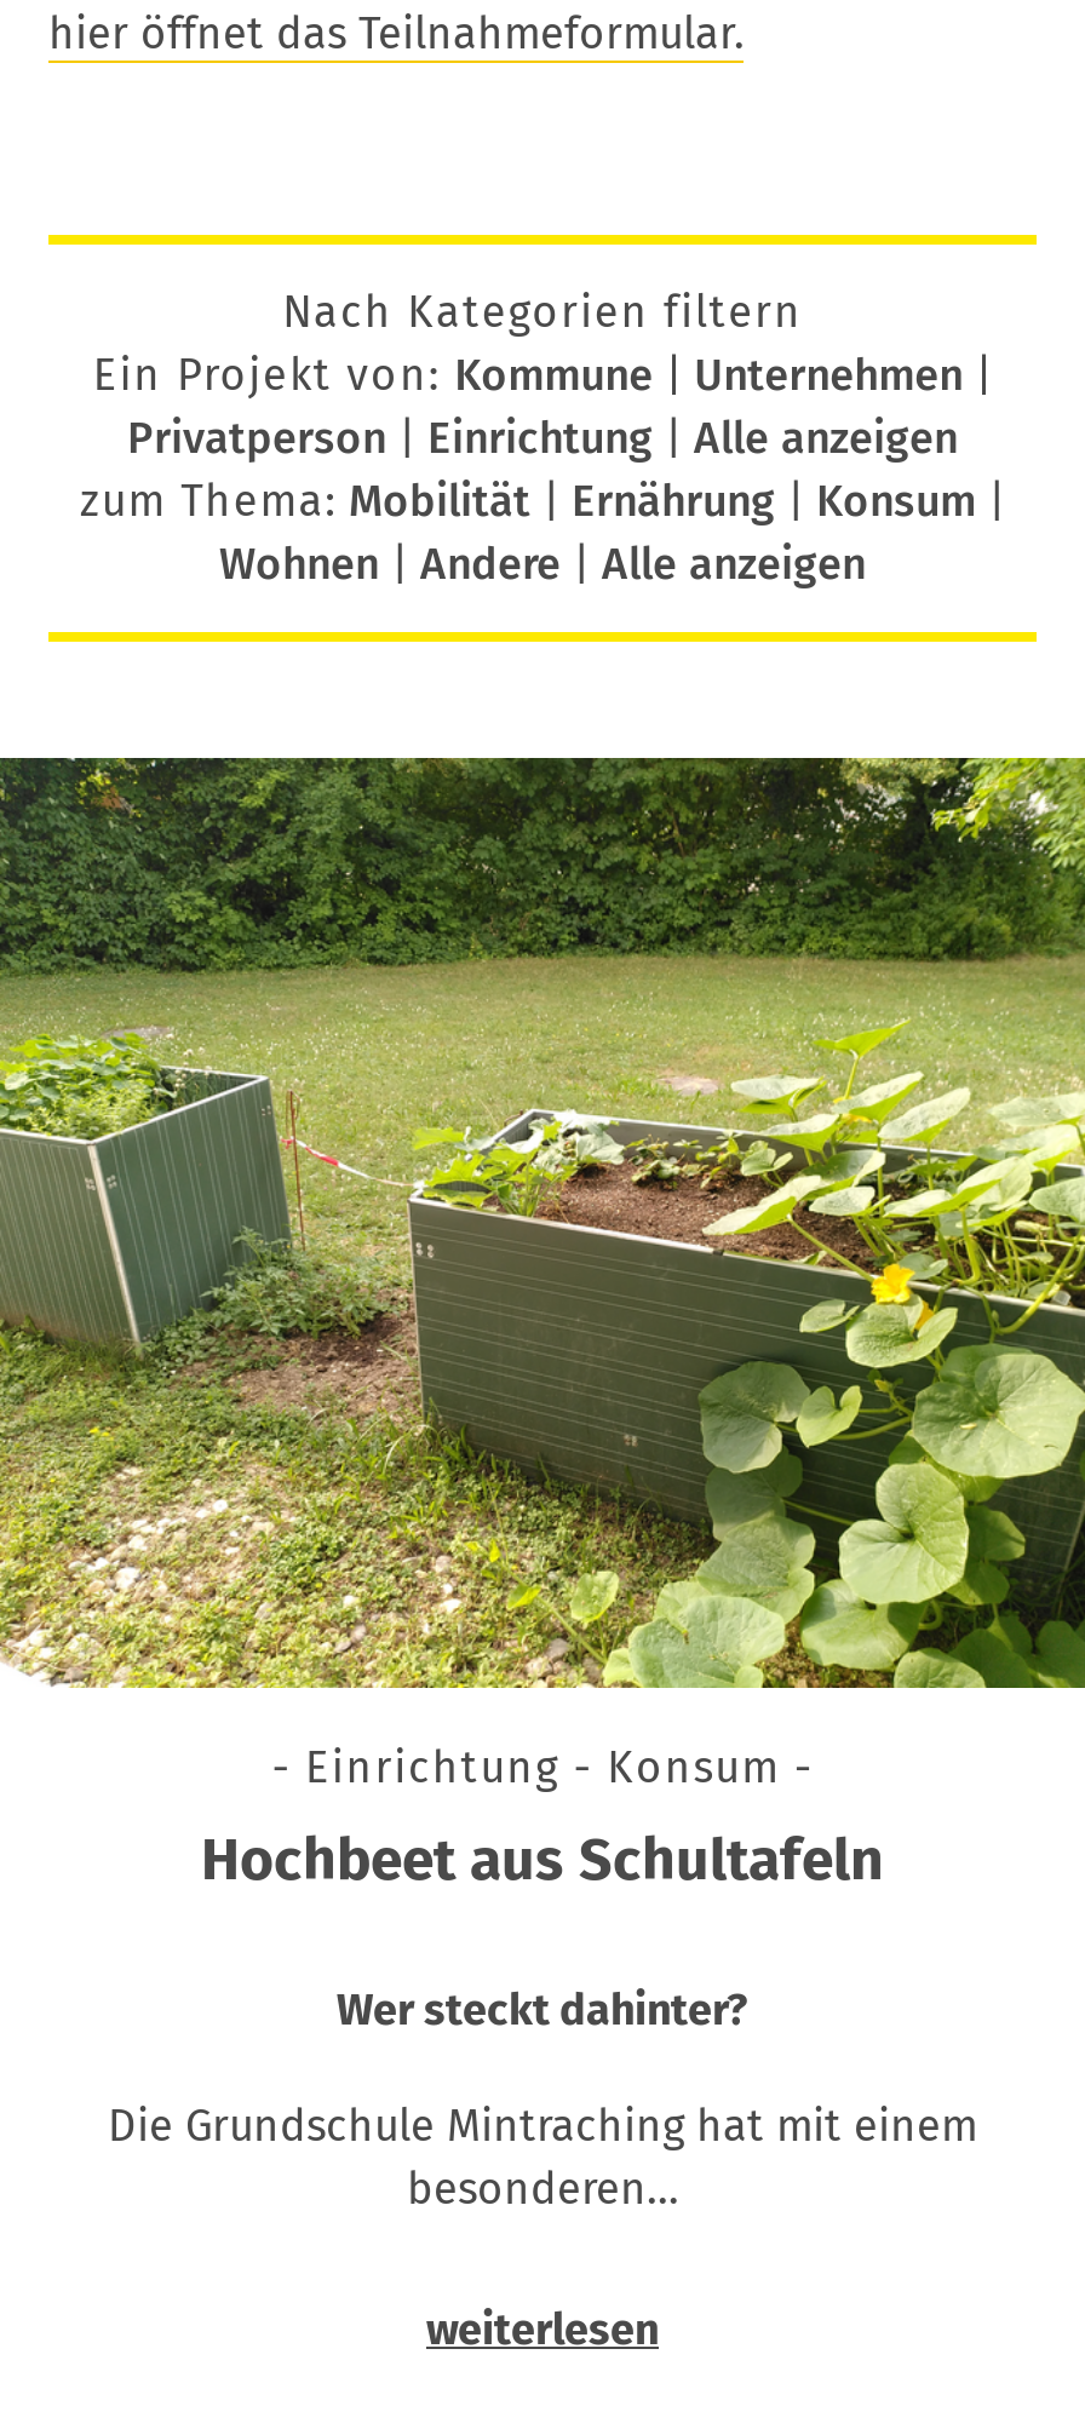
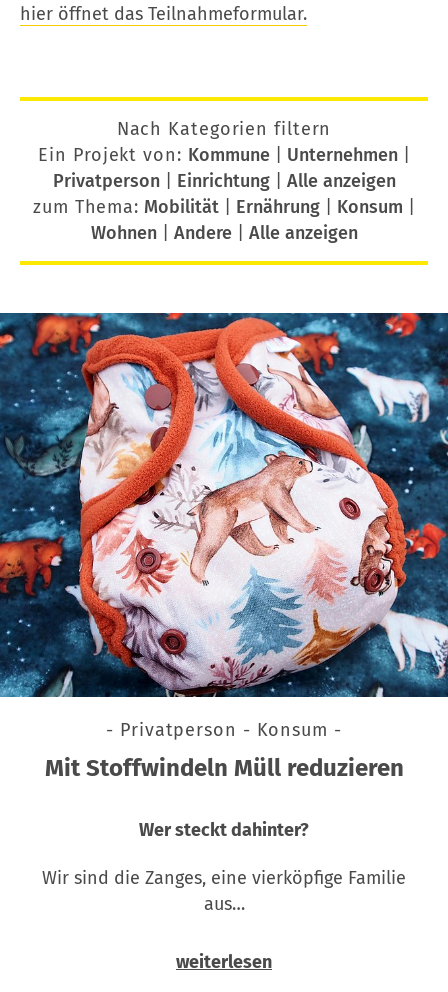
- [image]
- - Einrichtung - Konsum -
+ [image]
+ - Privatperson - Konsum -

- Hochbeet aus Schultafeln
+ Mit Stoffwindeln Müll reduzieren

- Die Grundschule Mintraching hat mit einem
- besonderen…
+ Wir sind die Zanges, eine vierköpfige Familie
+ aus…
